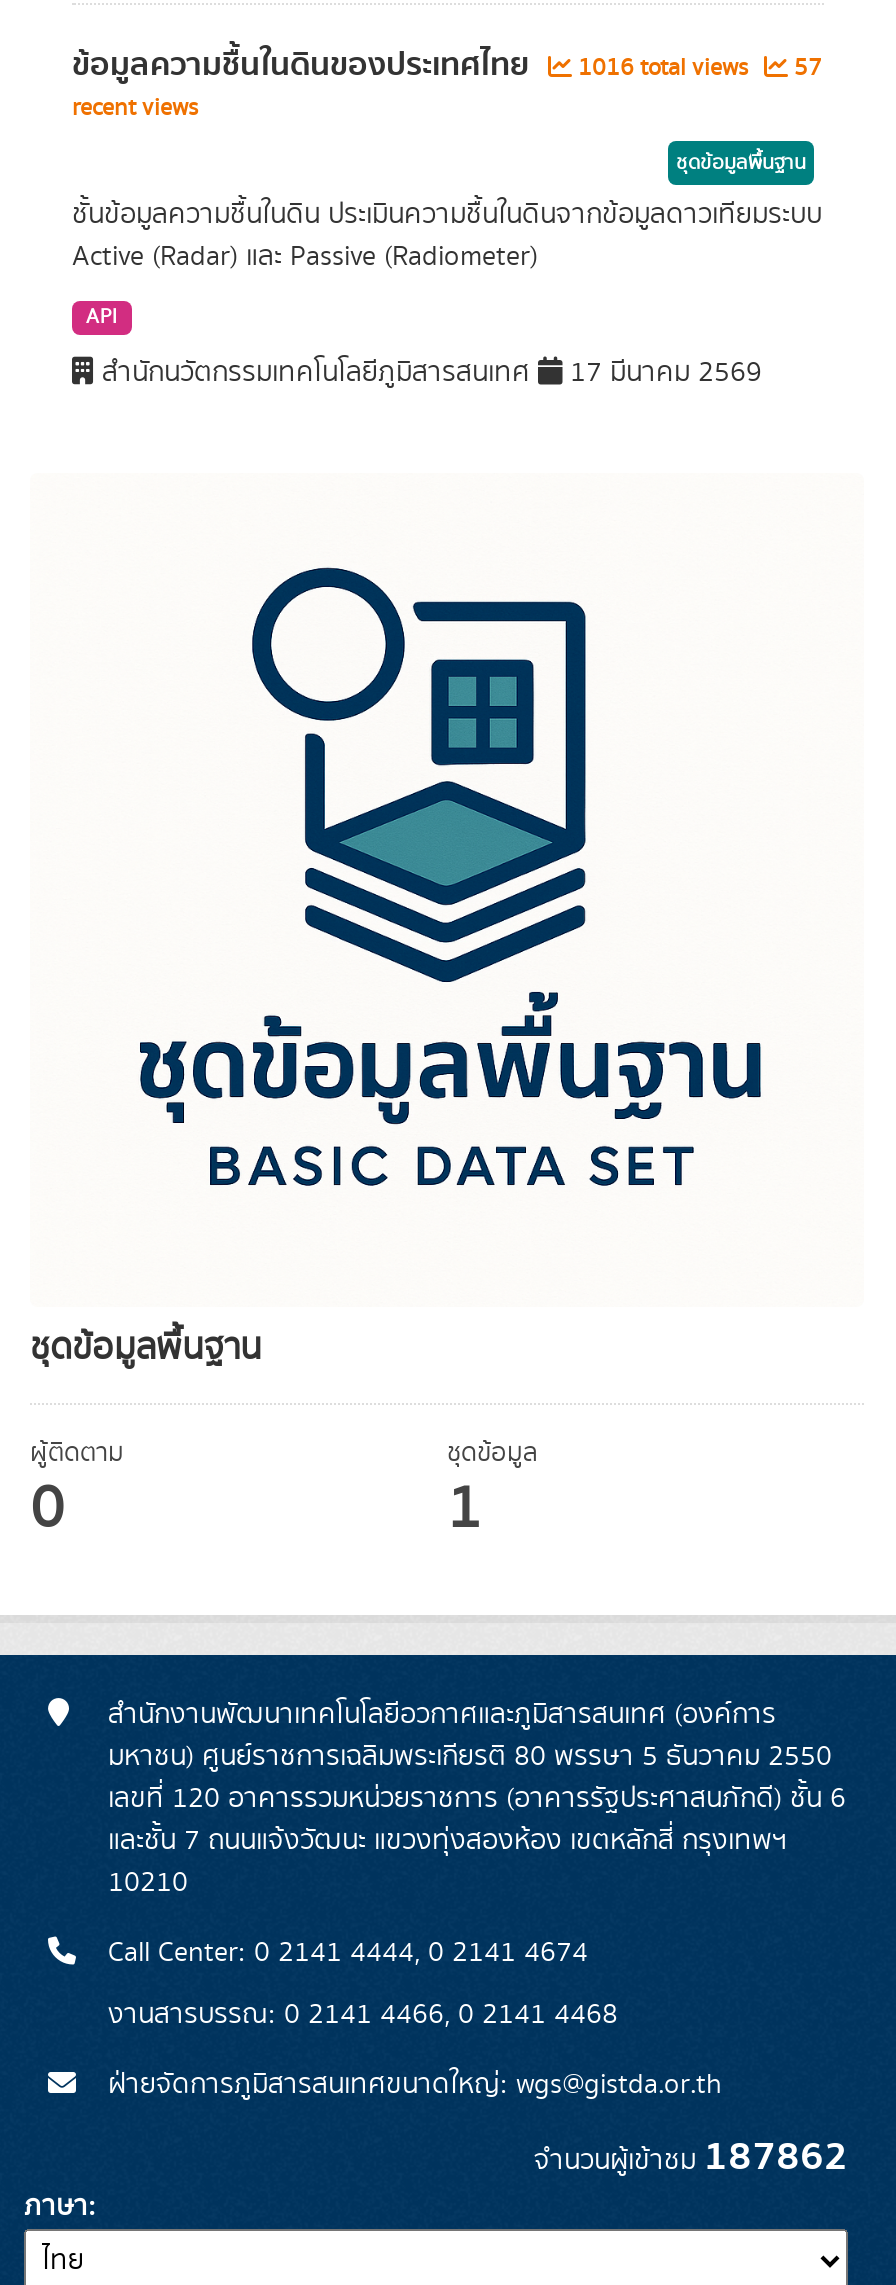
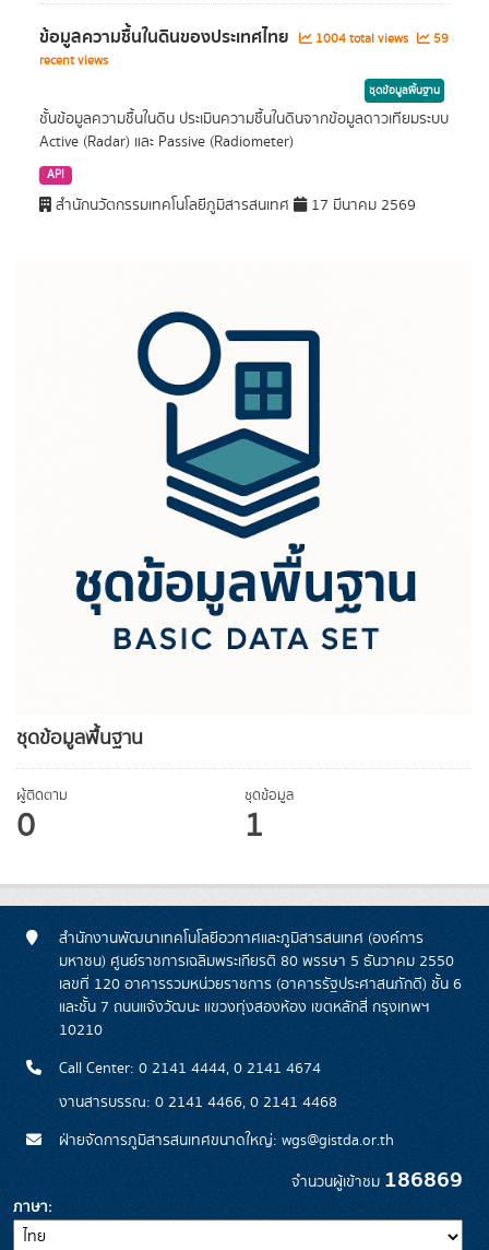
- 1016 total views
+ 1004 total views

- 57
+ 59

- จำนวนผู้เข้าชม187862
+ จำนวนผู้เข้าชม186869
